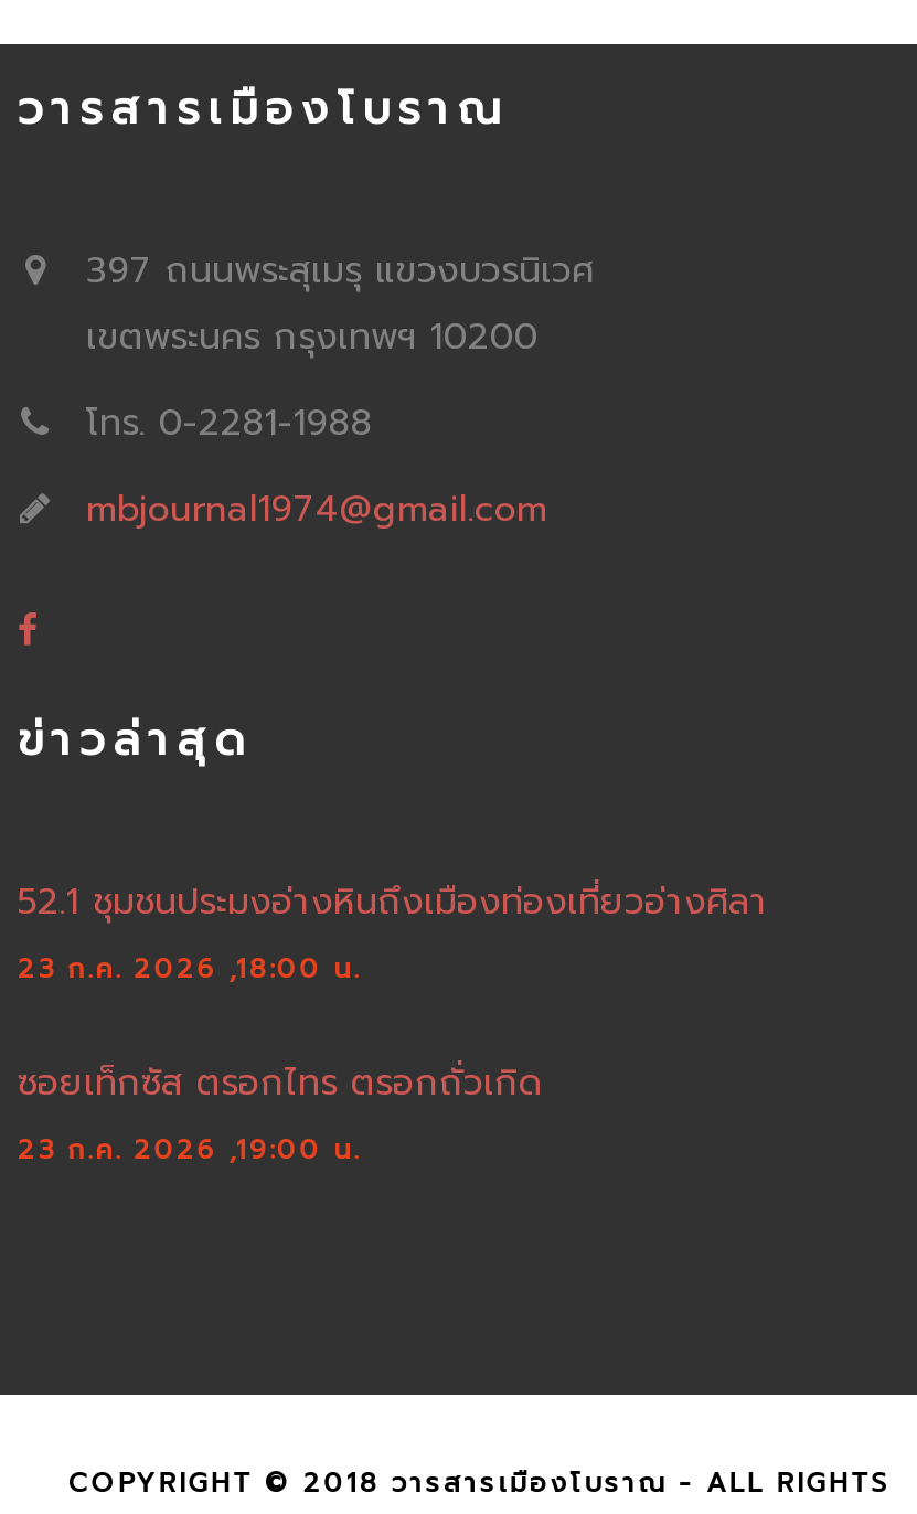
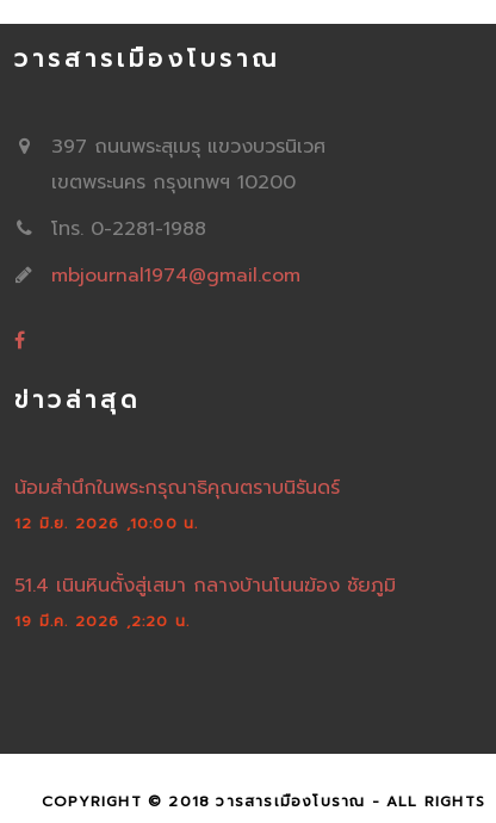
- 52.1 ชุมชนประมงอ่างหินถึงเมืองท่องเที่ยวอ่างศิลา
- 23 ก.ค. 2026 ,18:00 น.
+ น้อมสำนึกในพระกรุณาธิคุณตราบนิรันดร์
+ 12 มิ.ย. 2026 ,10:00 น.

- ซอยเท็กซัส ตรอกไทร ตรอกถั่วเกิด
- 23 ก.ค. 2026 ,19:00 น.
+ 51.4 เนินหินตั้งสู่เสมา กลางบ้านโนนฆ้อง ชัยภูมิ
+ 19 มี.ค. 2026 ,2:20 น.
